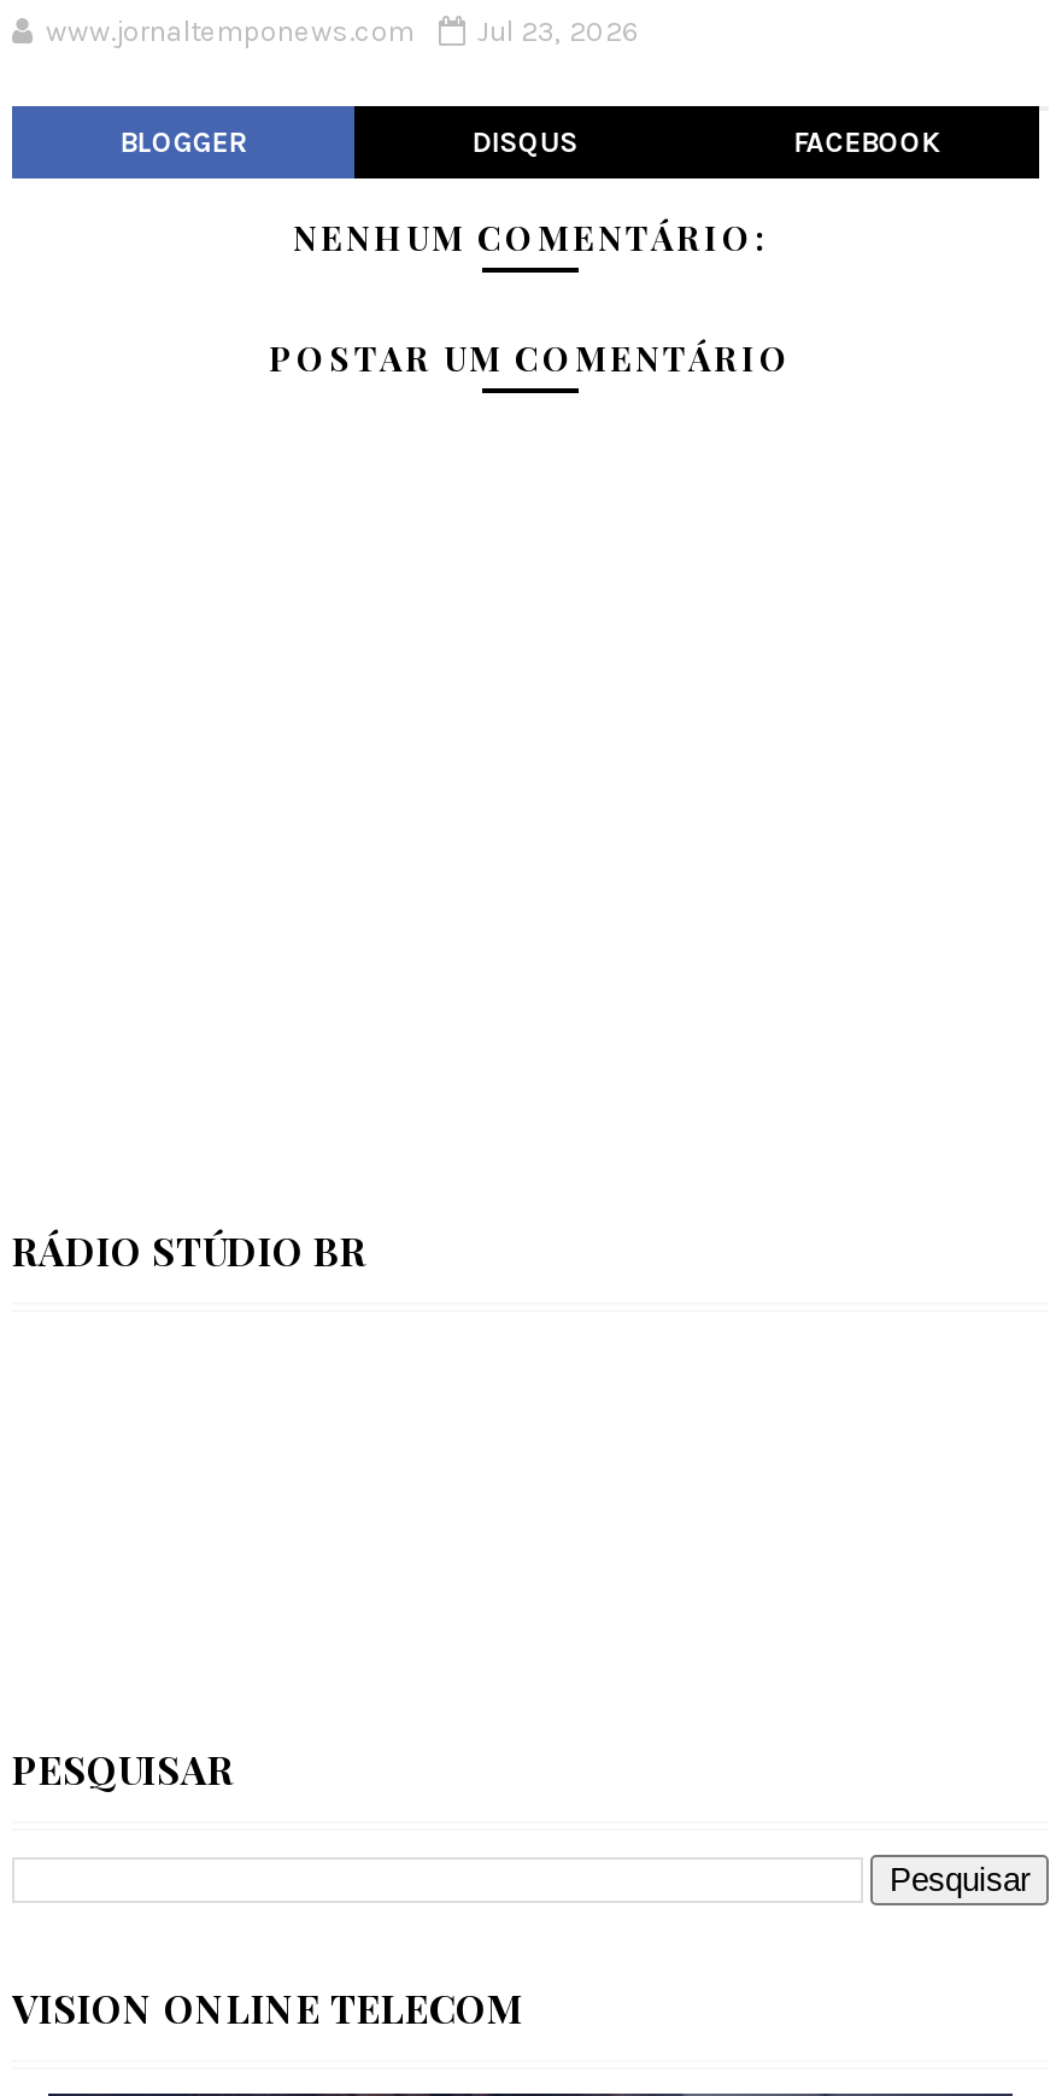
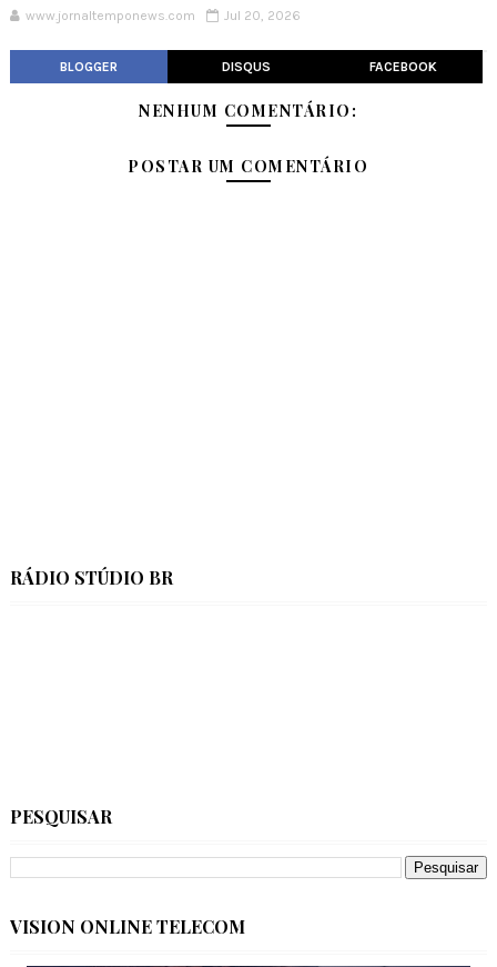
- www.jornaltemponews.com Jul 23, 2026
+ www.jornaltemponews.com Jul 20, 2026
